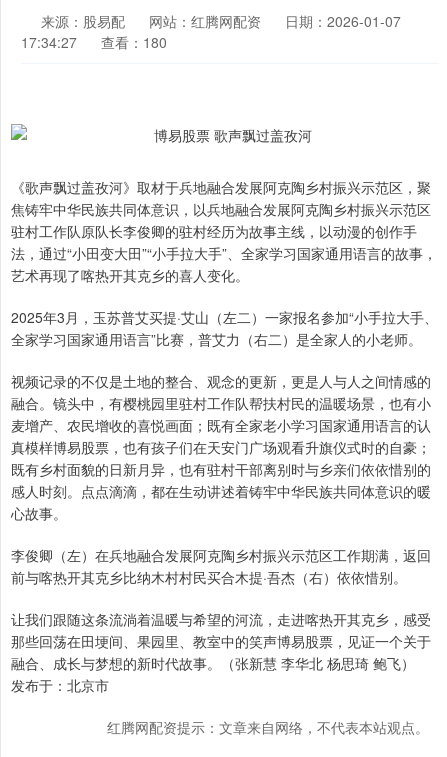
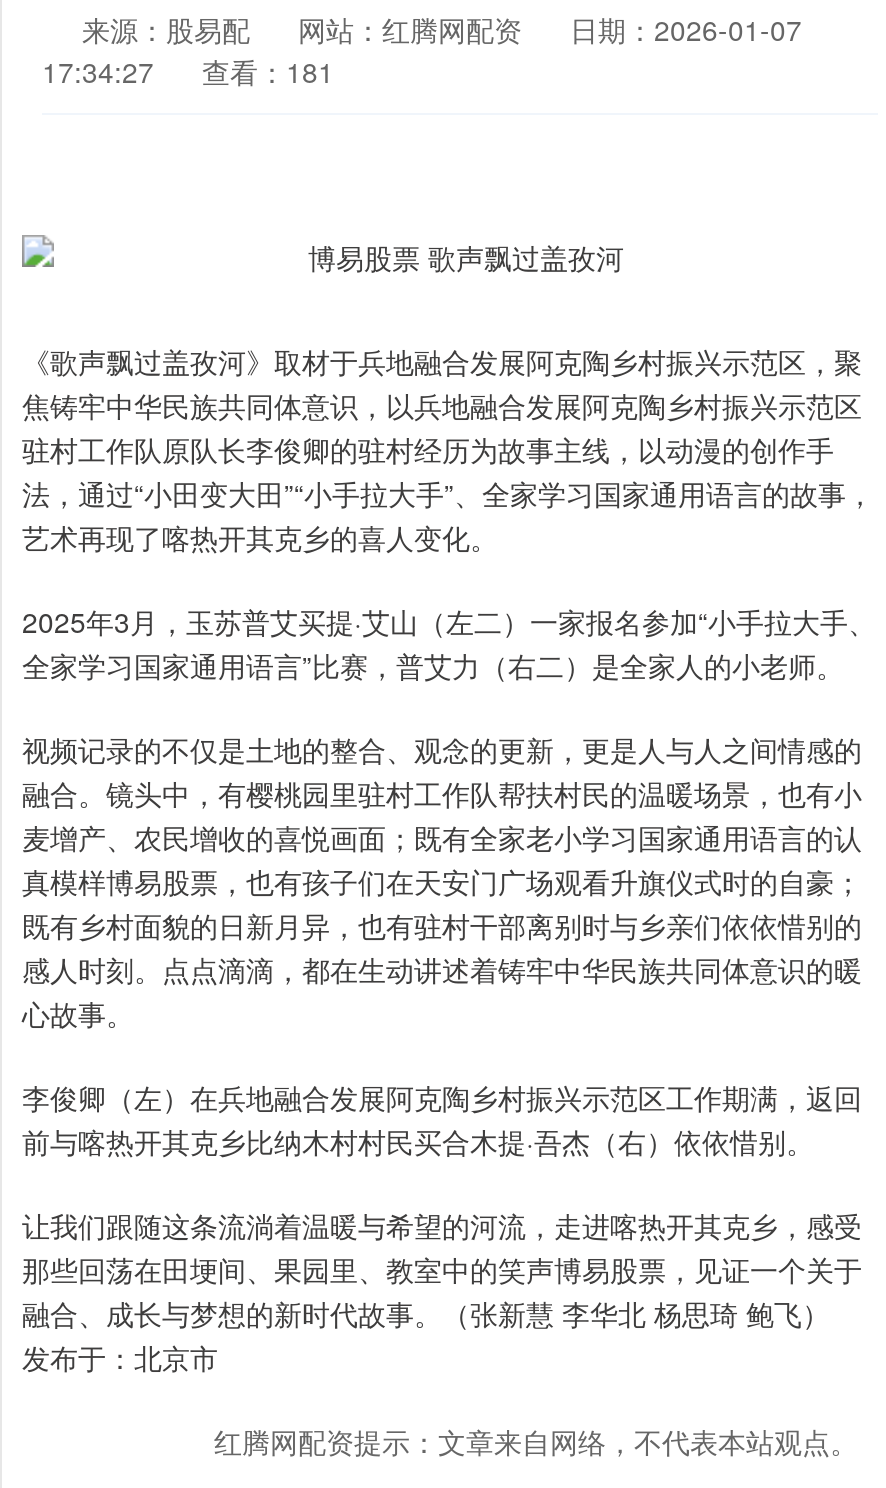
- 17:34:27 查看：180
+ 17:34:27 查看：181
